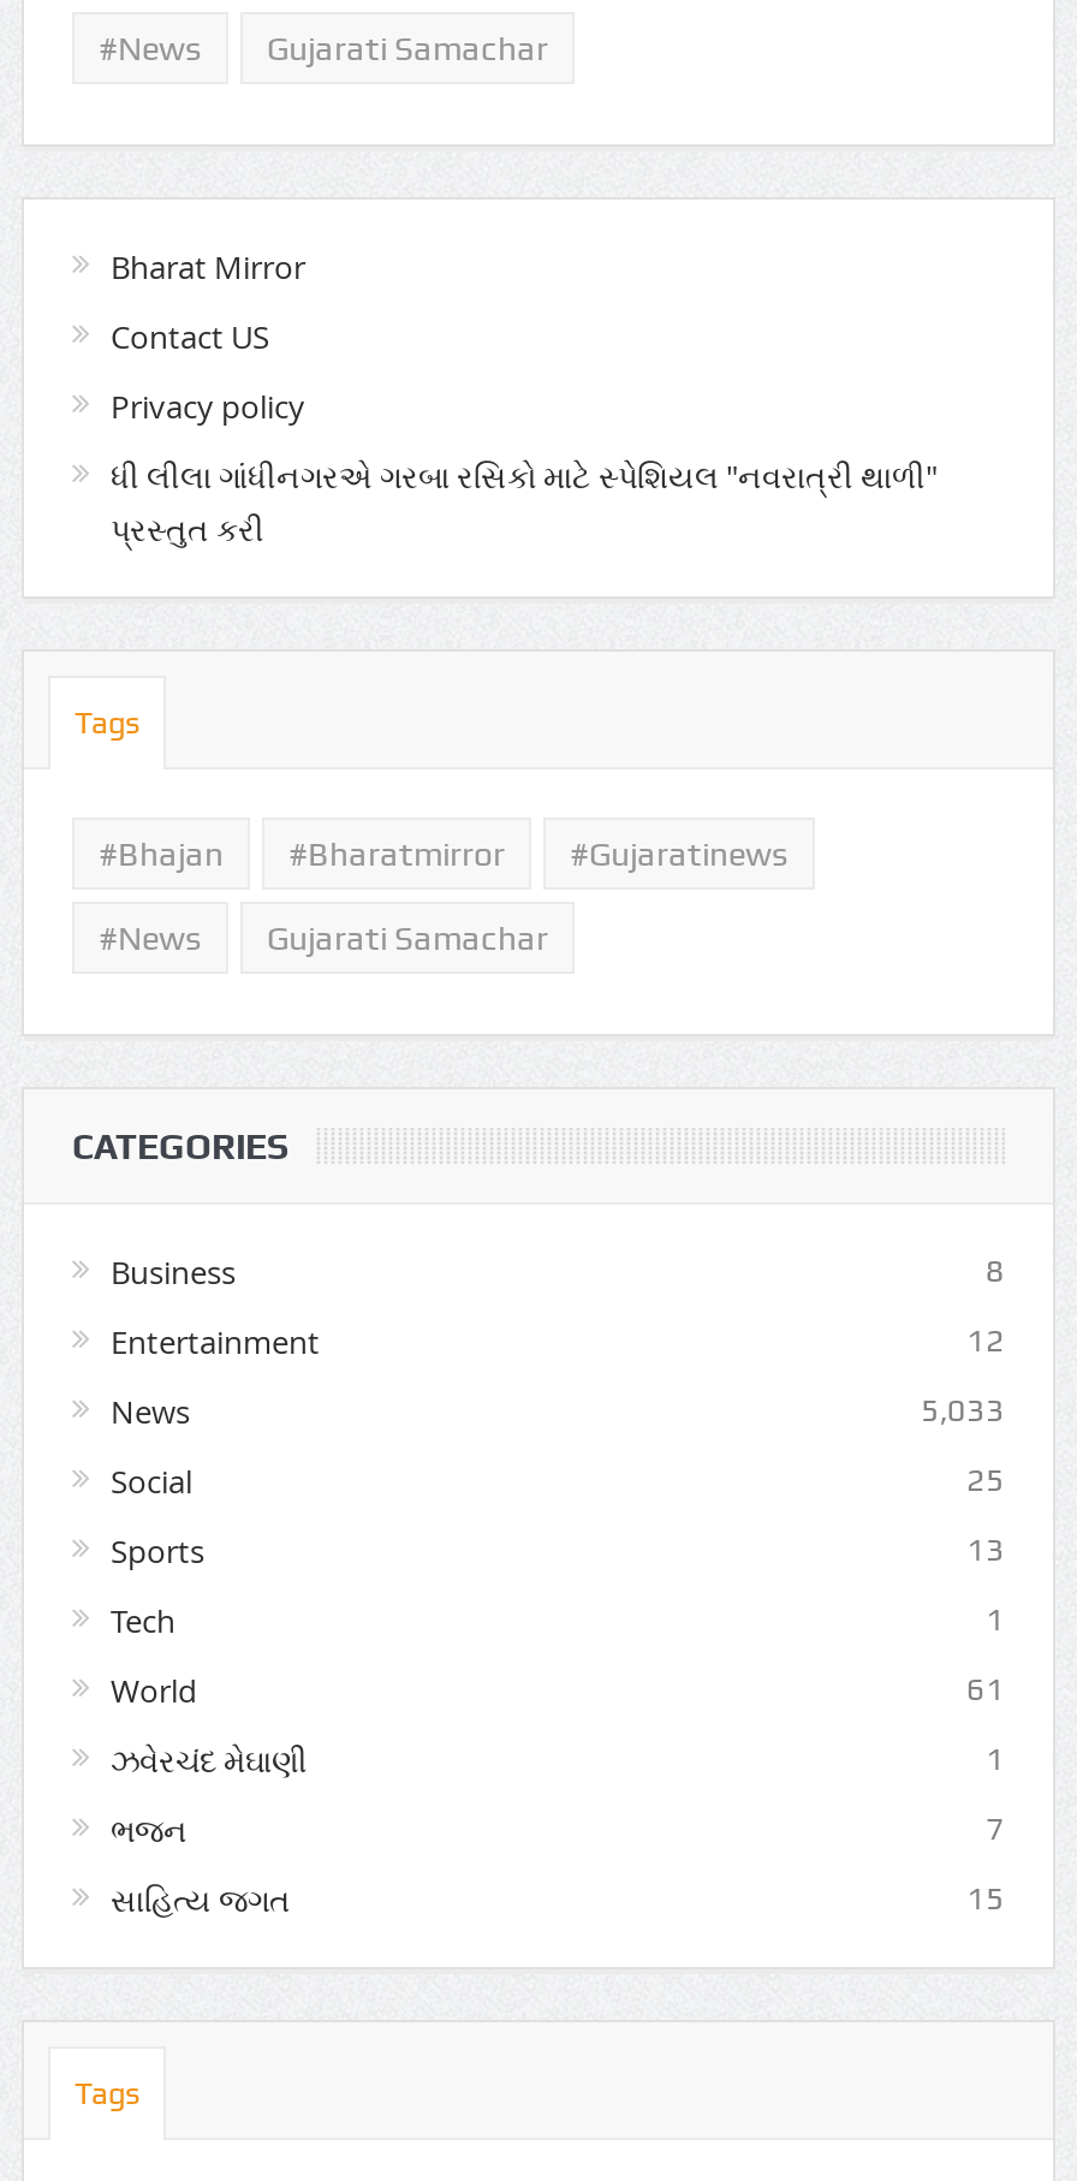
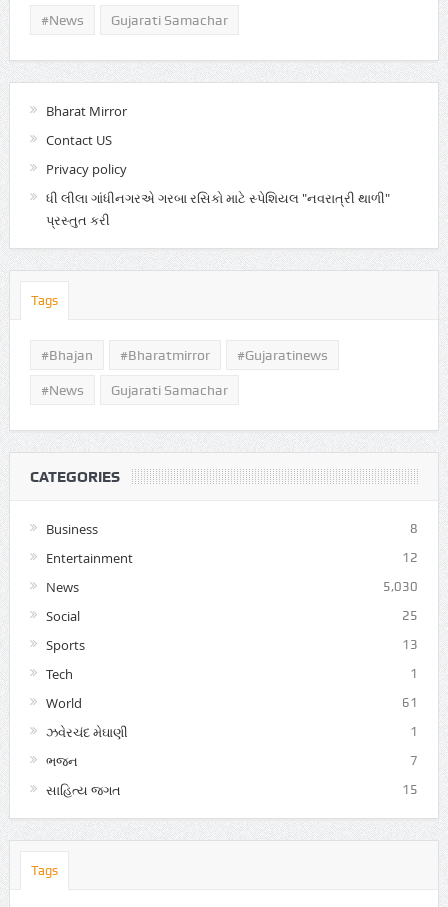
- 5,033
+ 5,030
